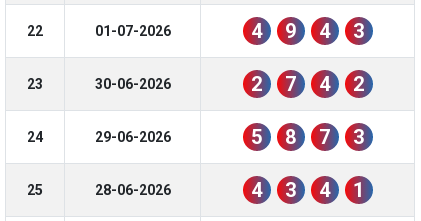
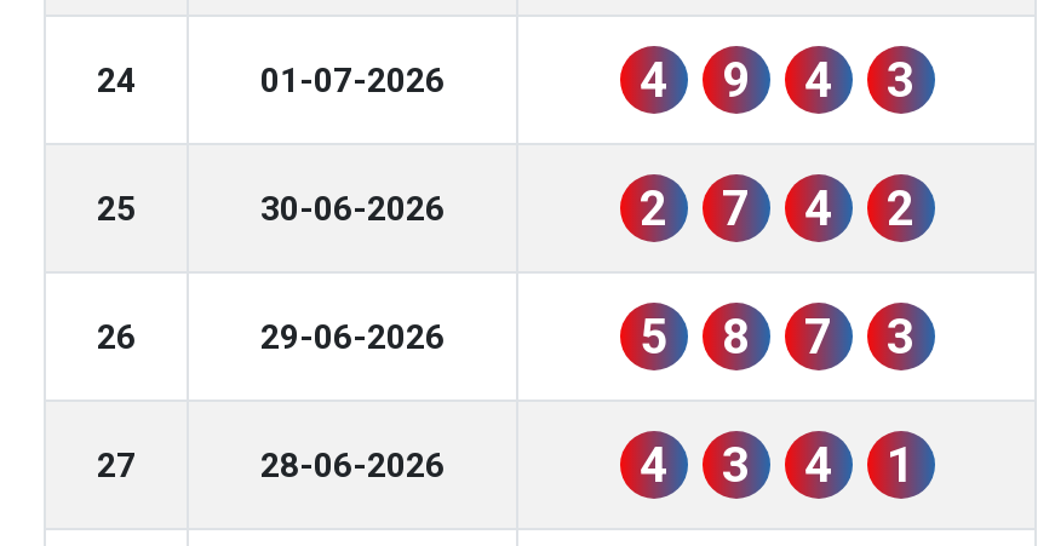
- 22
+ 24

- 23
+ 25

- 24
+ 26

- 25
+ 27
